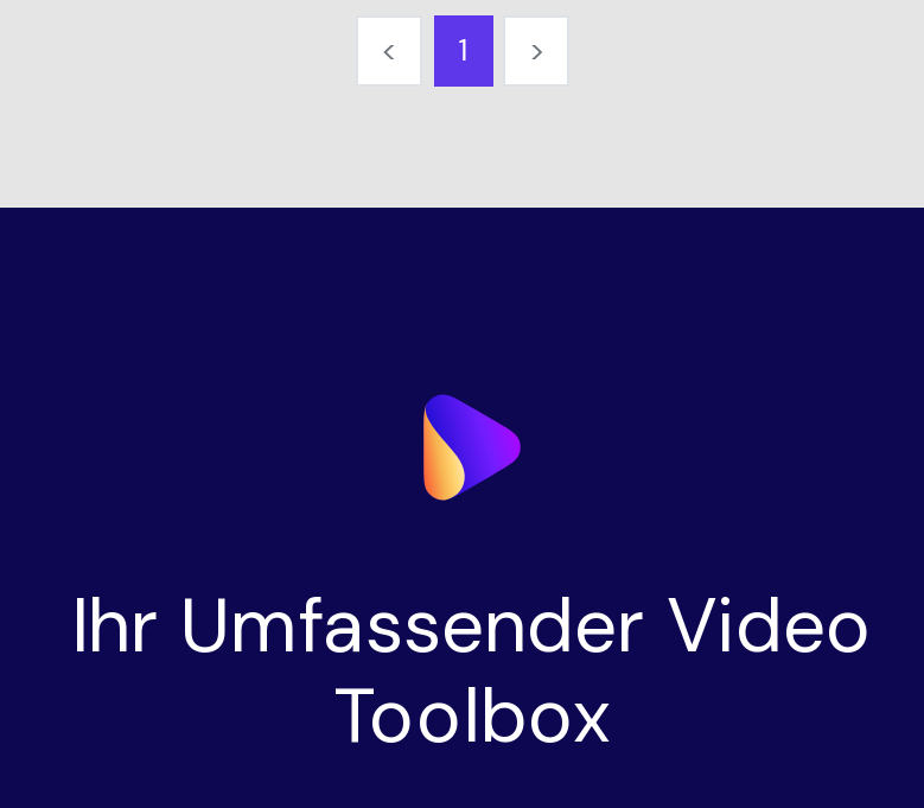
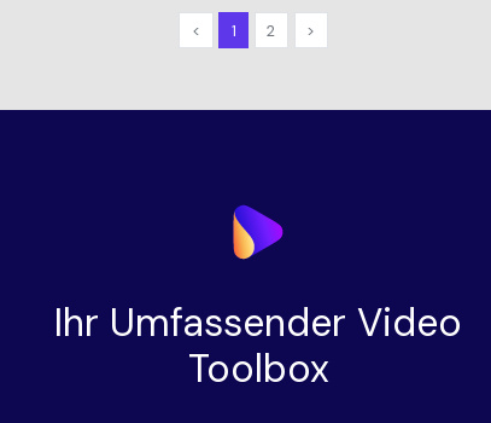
+ 2
